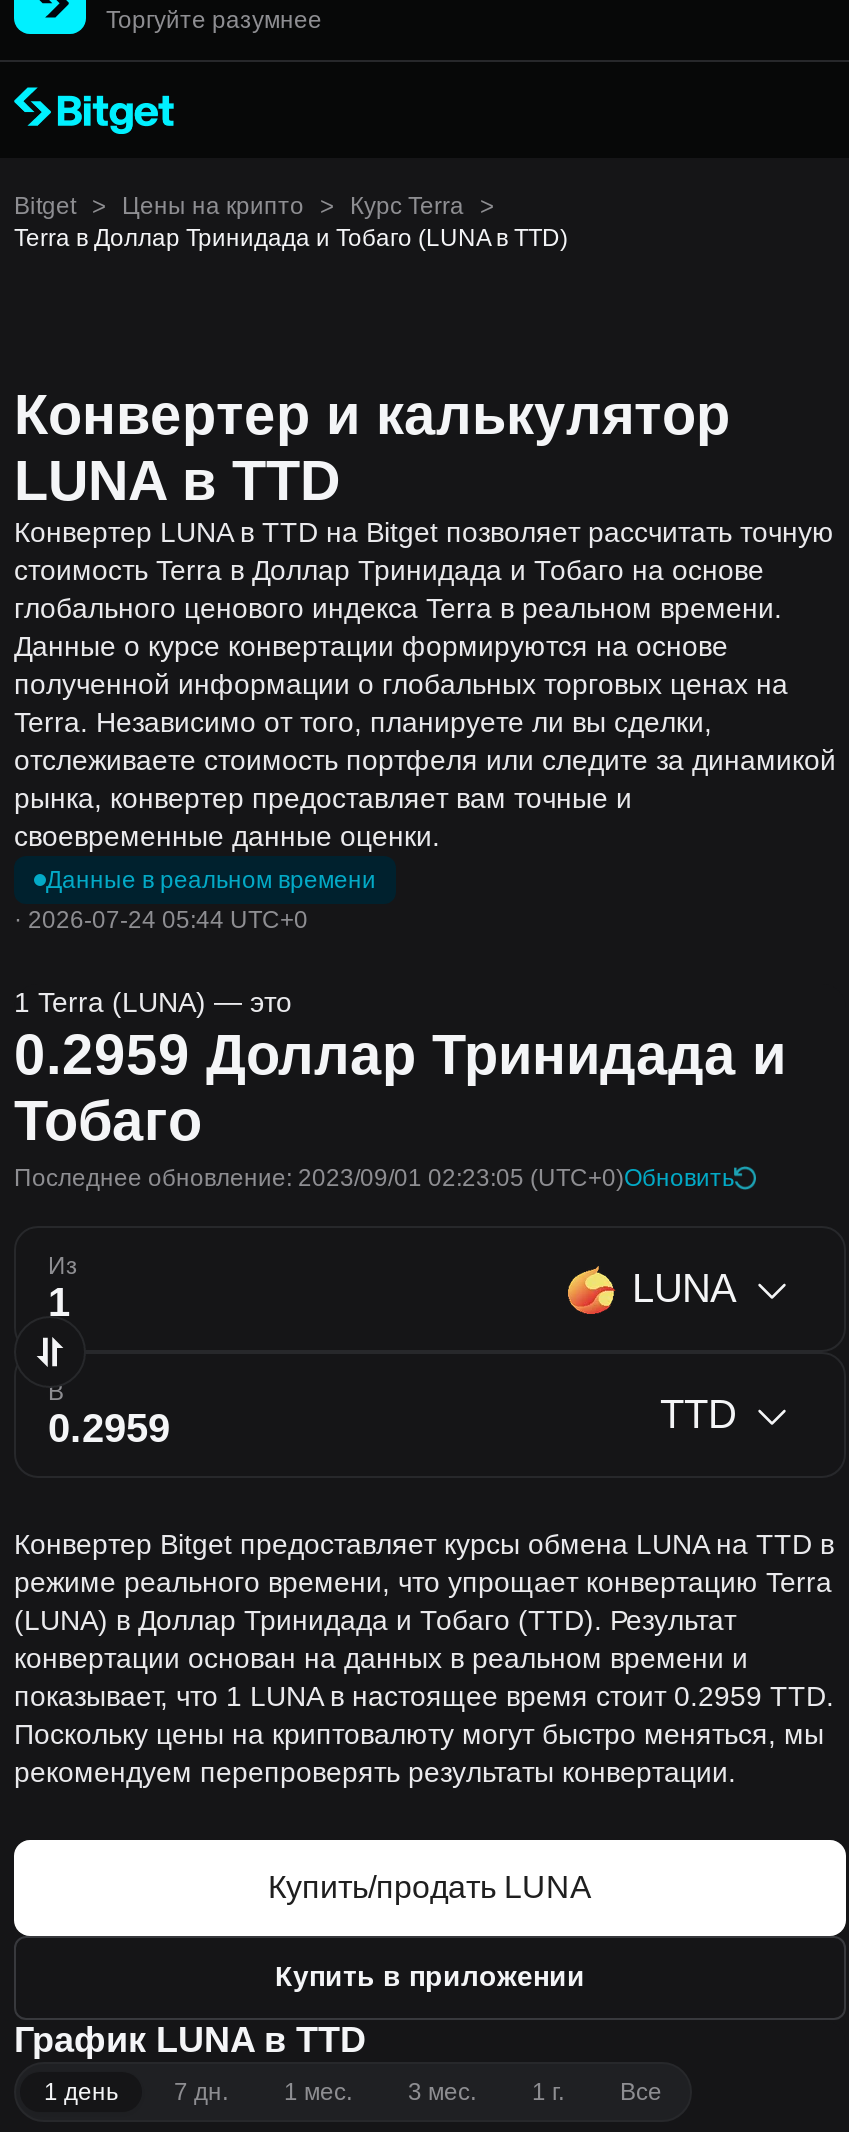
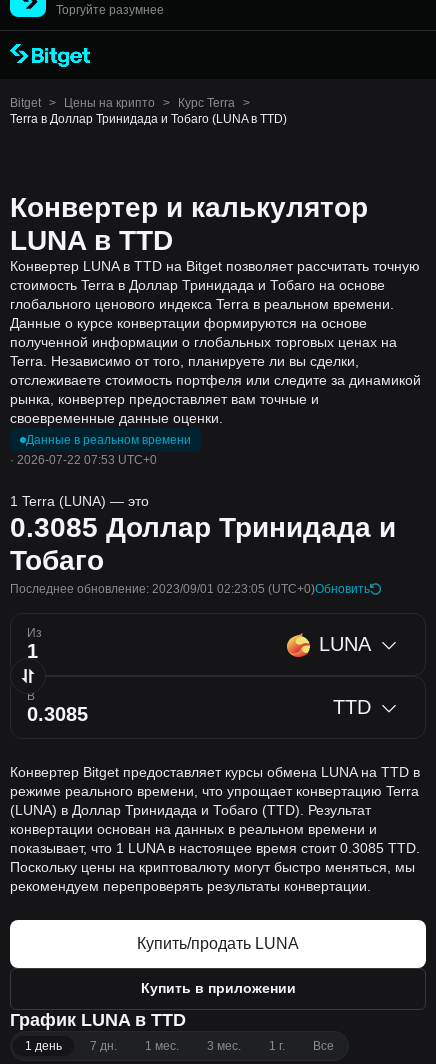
- · 2026-07-24 05:44 UTC+0
+ · 2026-07-22 07:53 UTC+0

- 0.2959 Доллар Тринидада и
+ 0.3085 Доллар Тринидада и

- показывает, что 1 LUNA в настоящее время стоит 0.2959 TTD.
+ показывает, что 1 LUNA в настоящее время стоит 0.3085 TTD.
